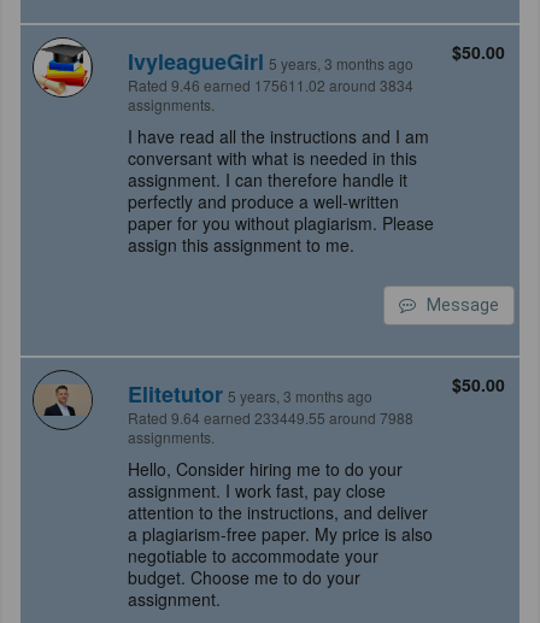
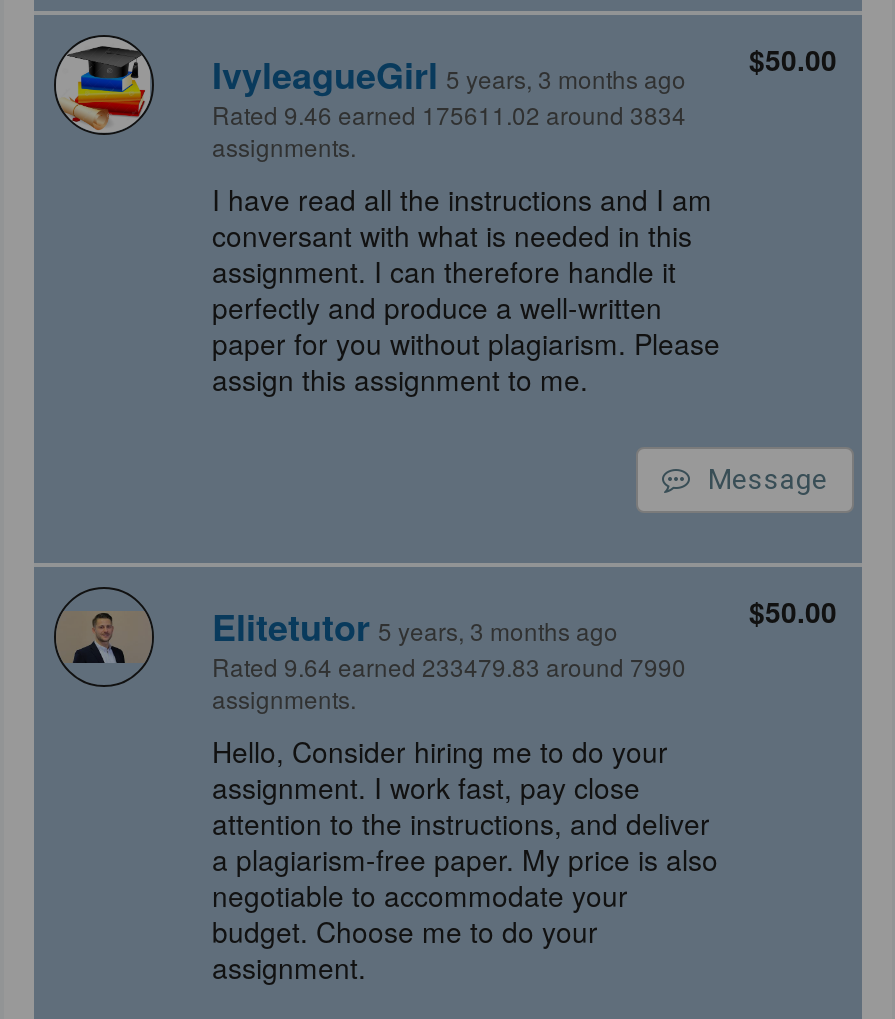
- Rated 9.64 earned 233449.55 around 7988
+ Rated 9.64 earned 233479.83 around 7990
